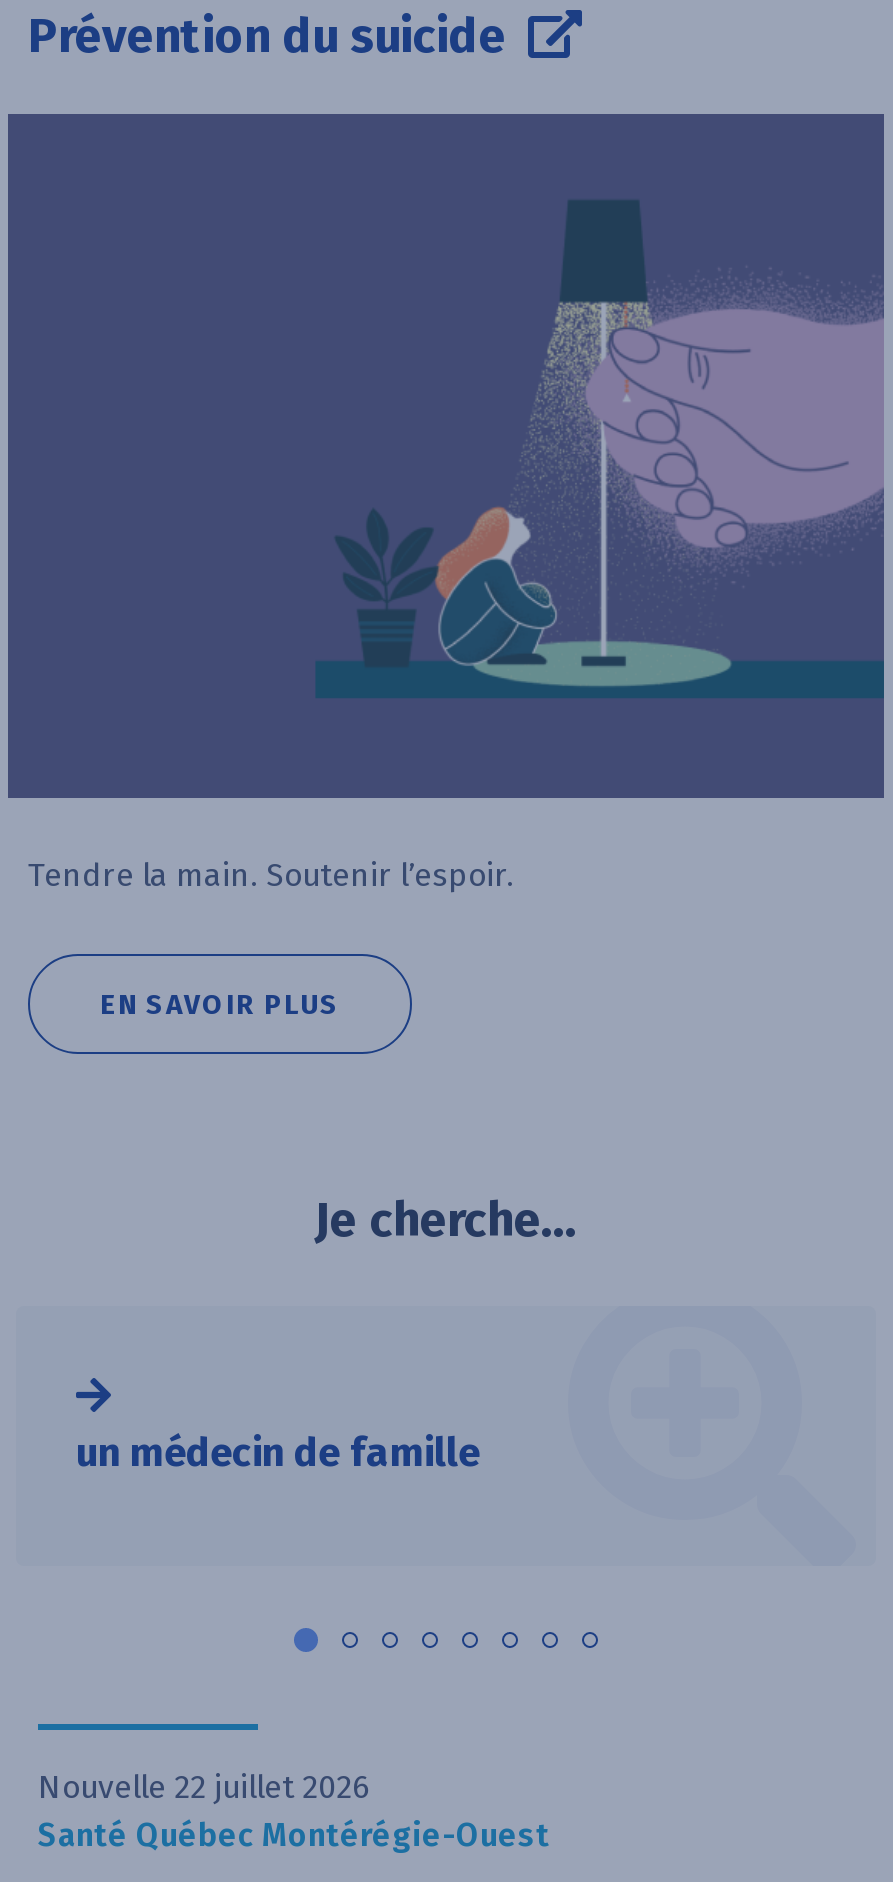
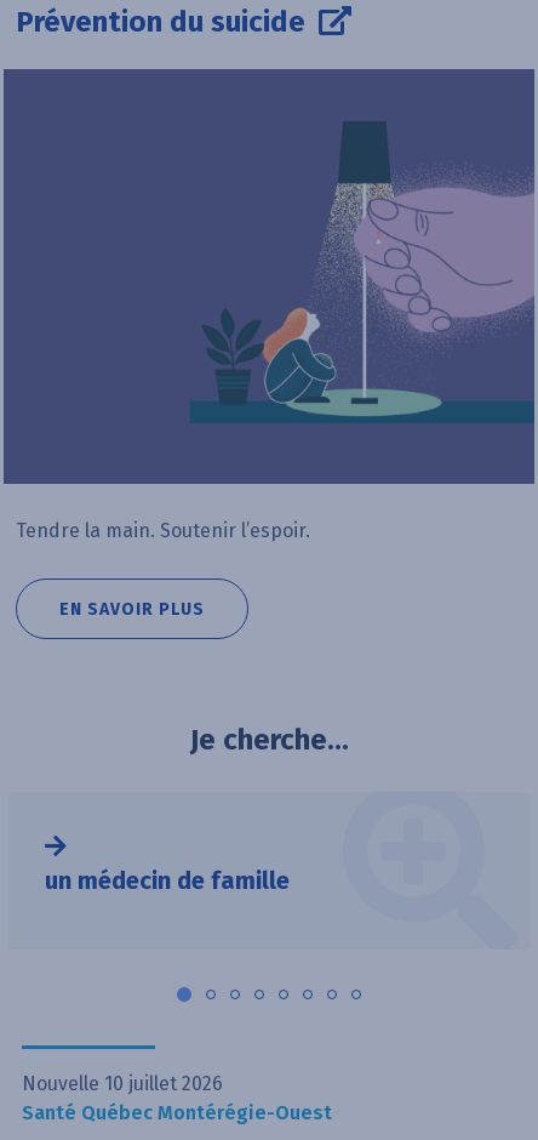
- Nouvelle 22 juillet 2026
+ Nouvelle 10 juillet 2026
